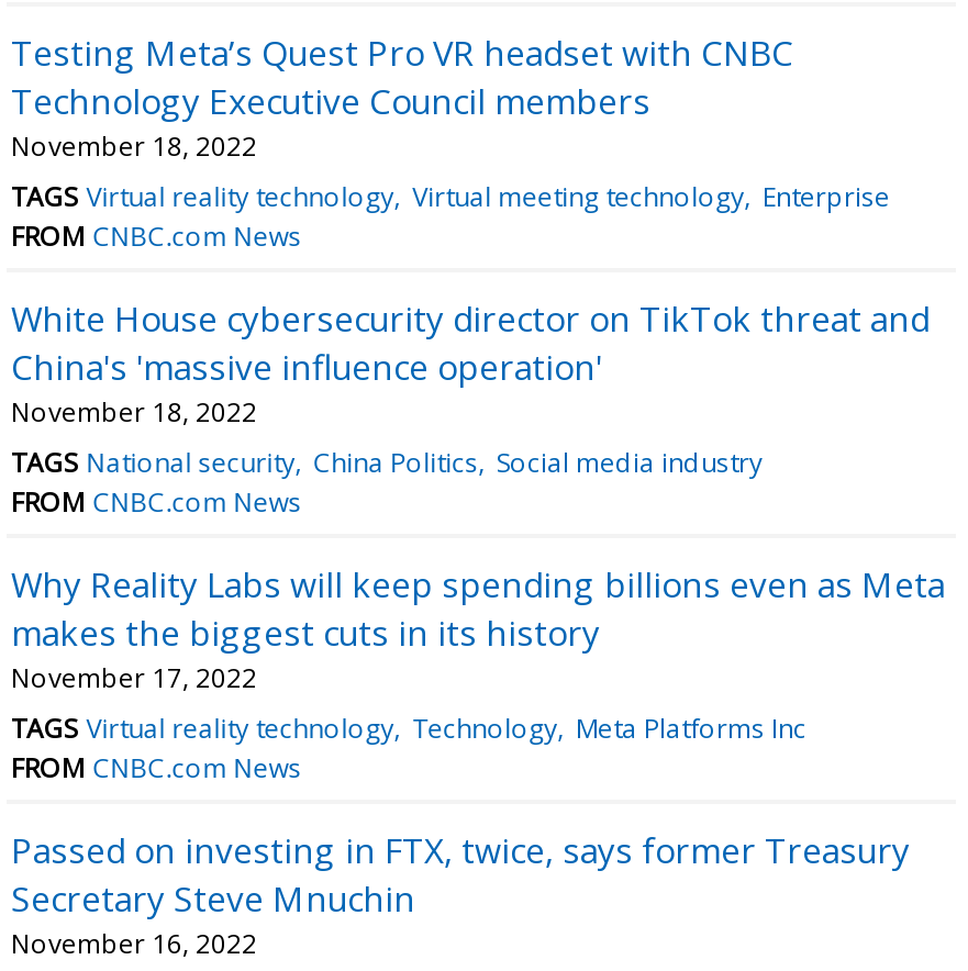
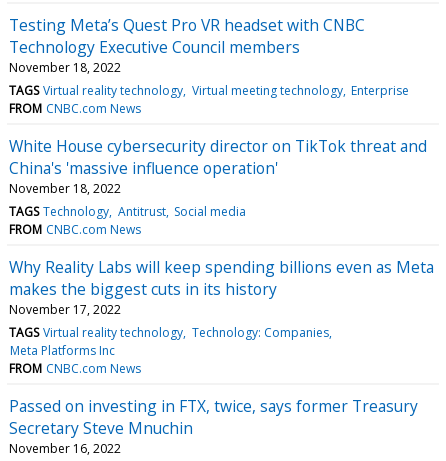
- TAGS National security China Politics Social media industry
+ TAGS Technology Antitrust Social media

- TAGS Virtual reality technology Technology Meta Platforms Inc
+ TAGS Virtual reality technology Technology: Companies
+ Meta Platforms Inc
